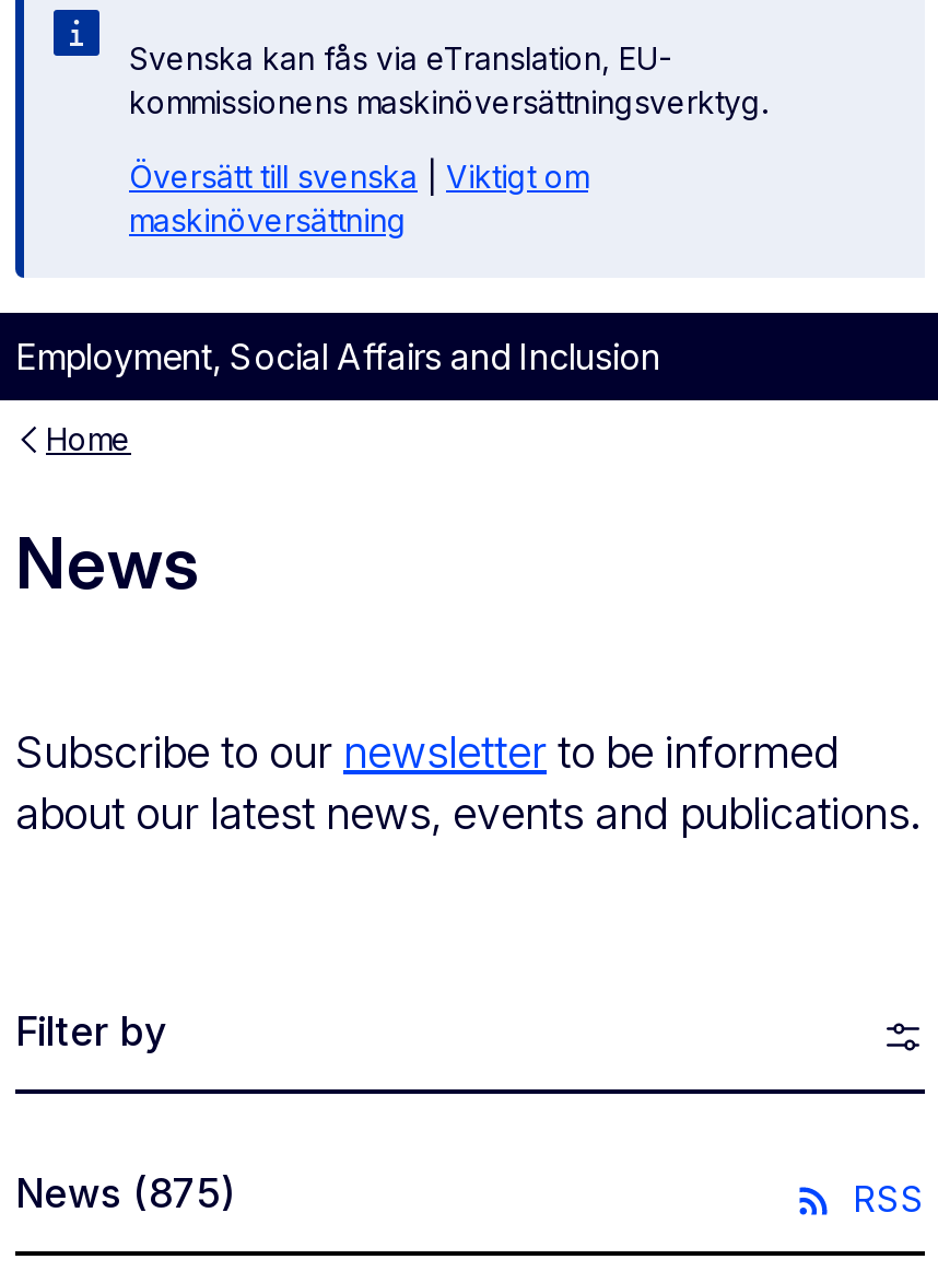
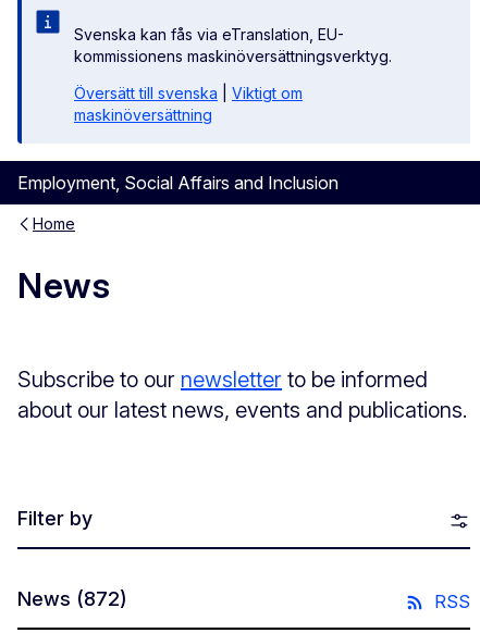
- News (875)
+ News (872)
